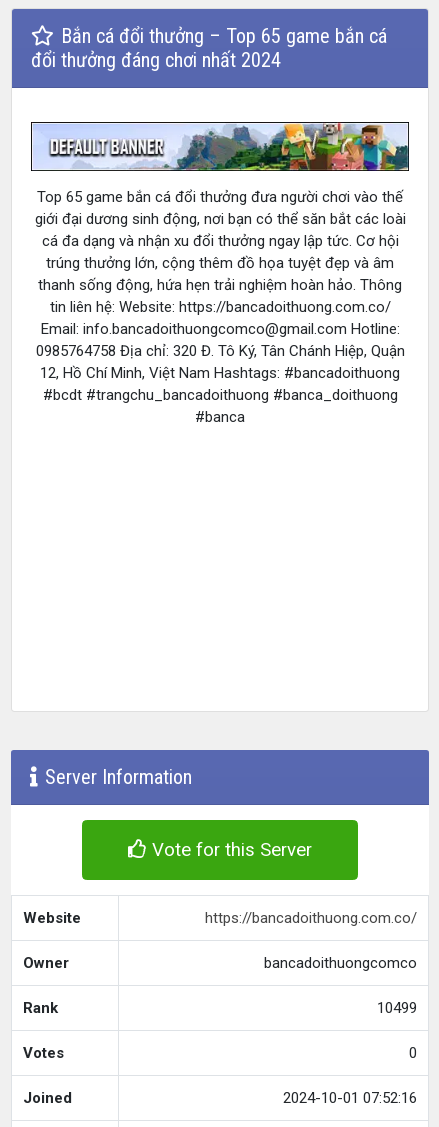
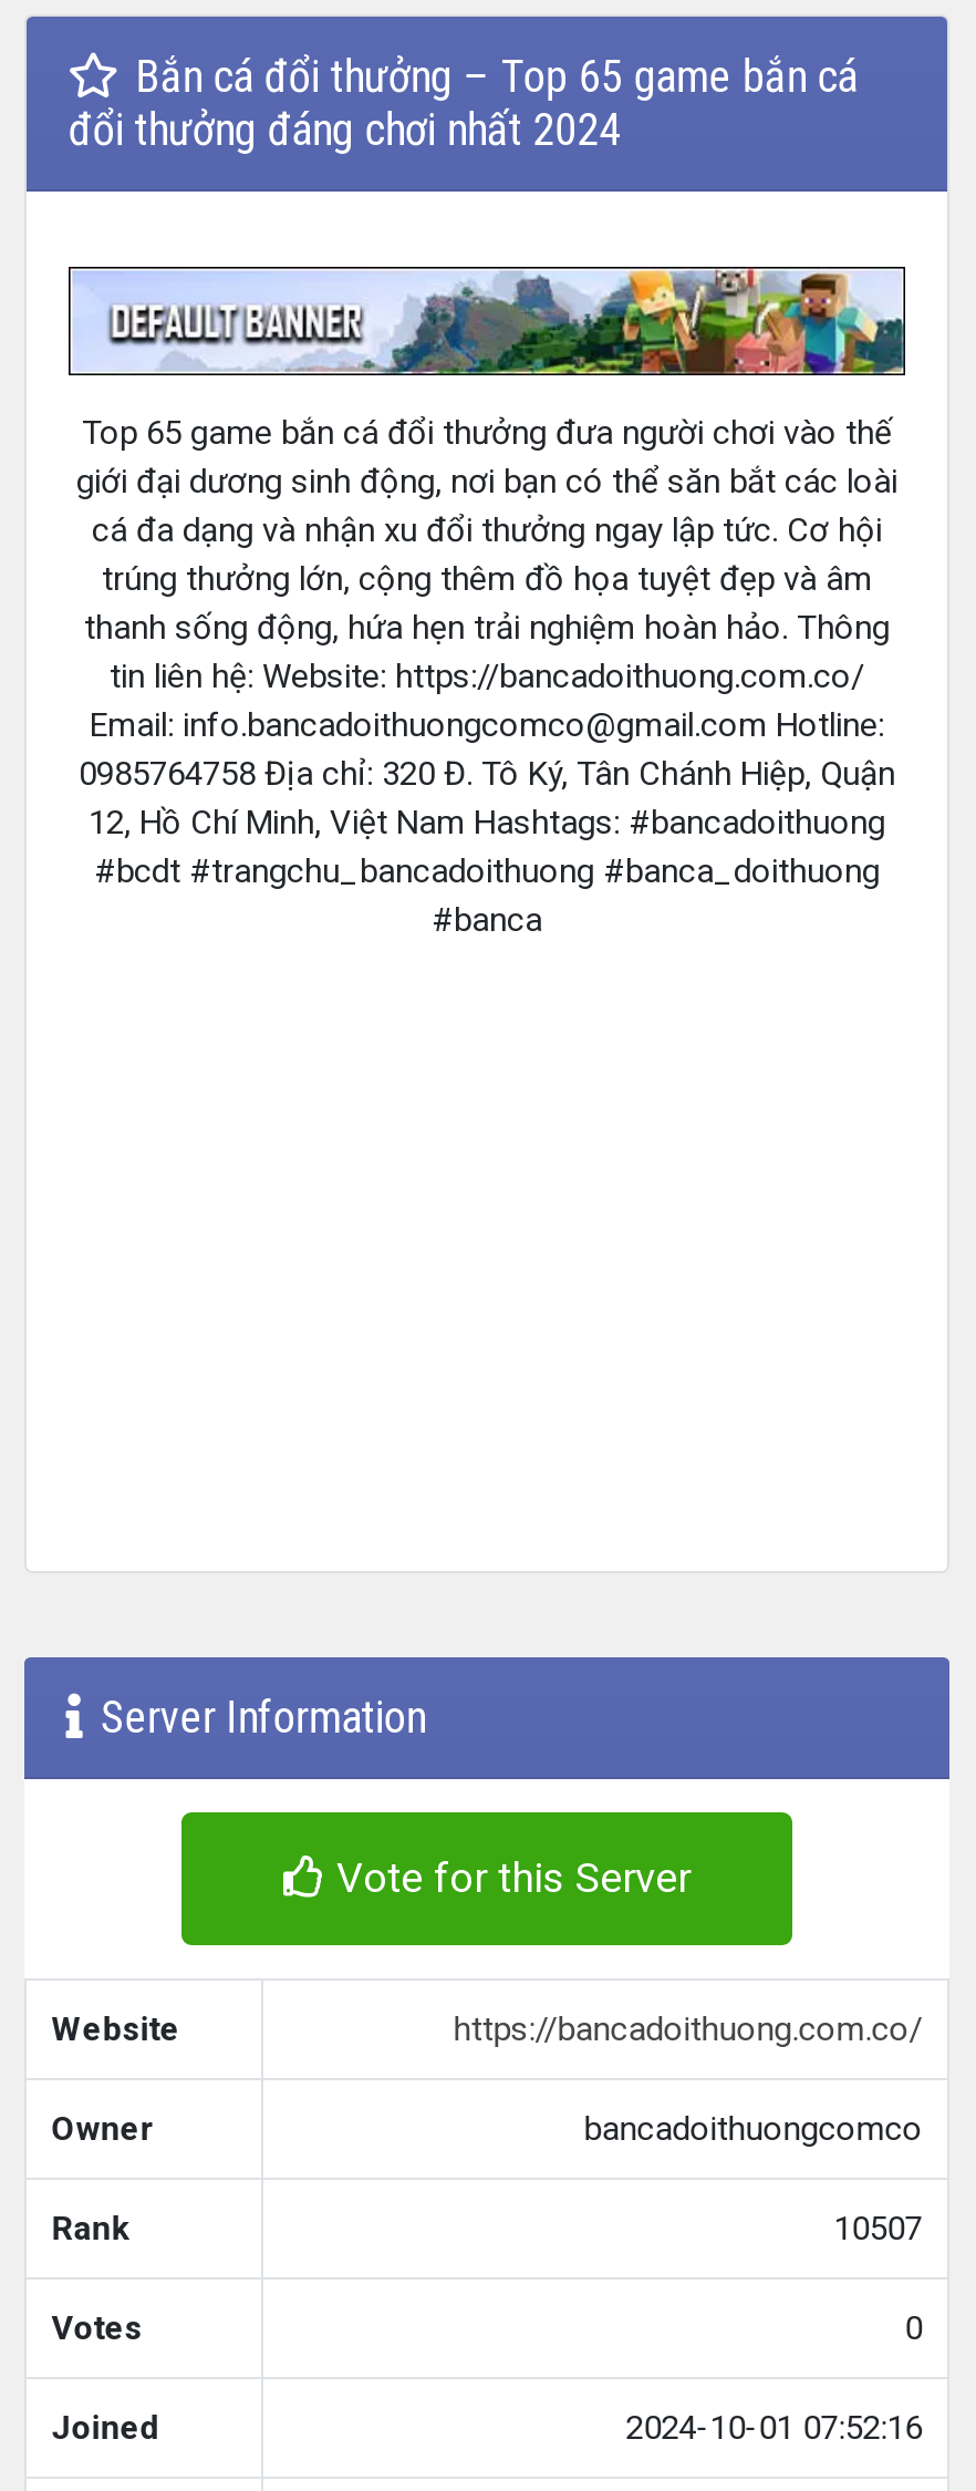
- 10499
+ 10507
